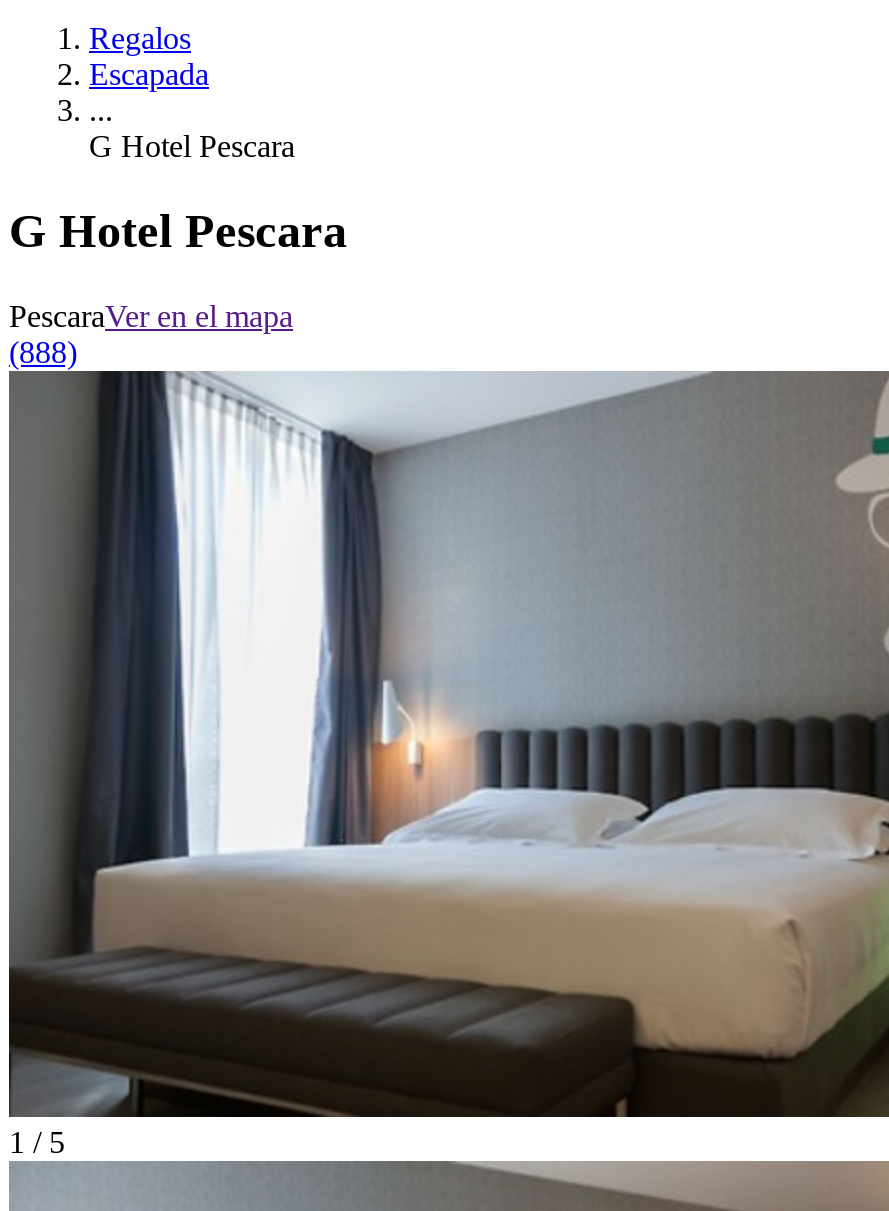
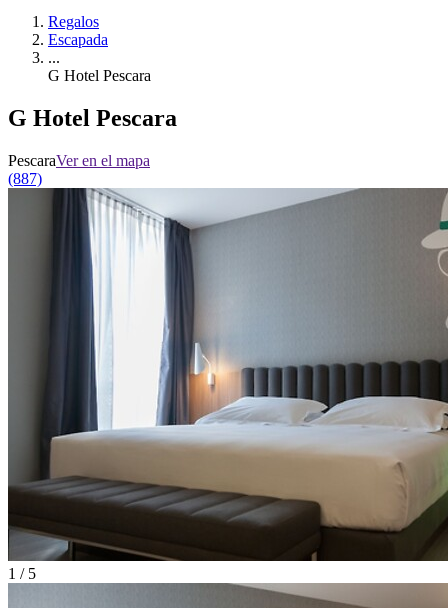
- (888)
+ (887)
